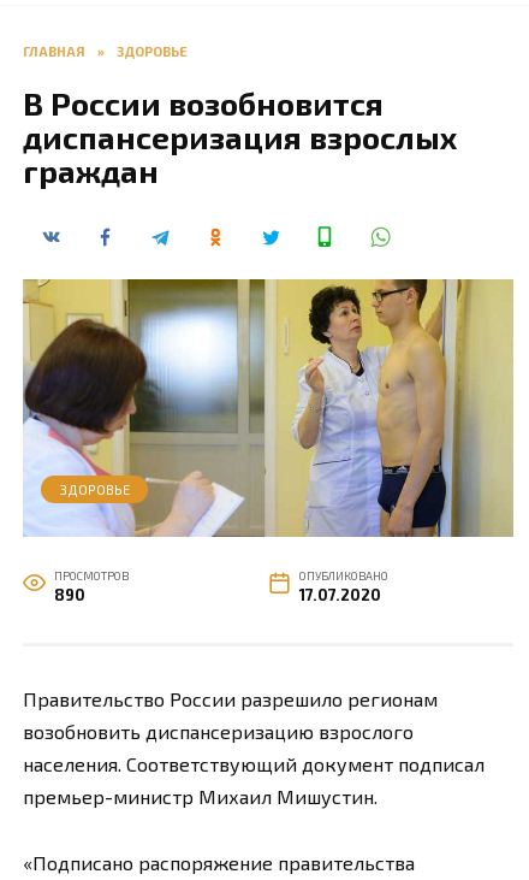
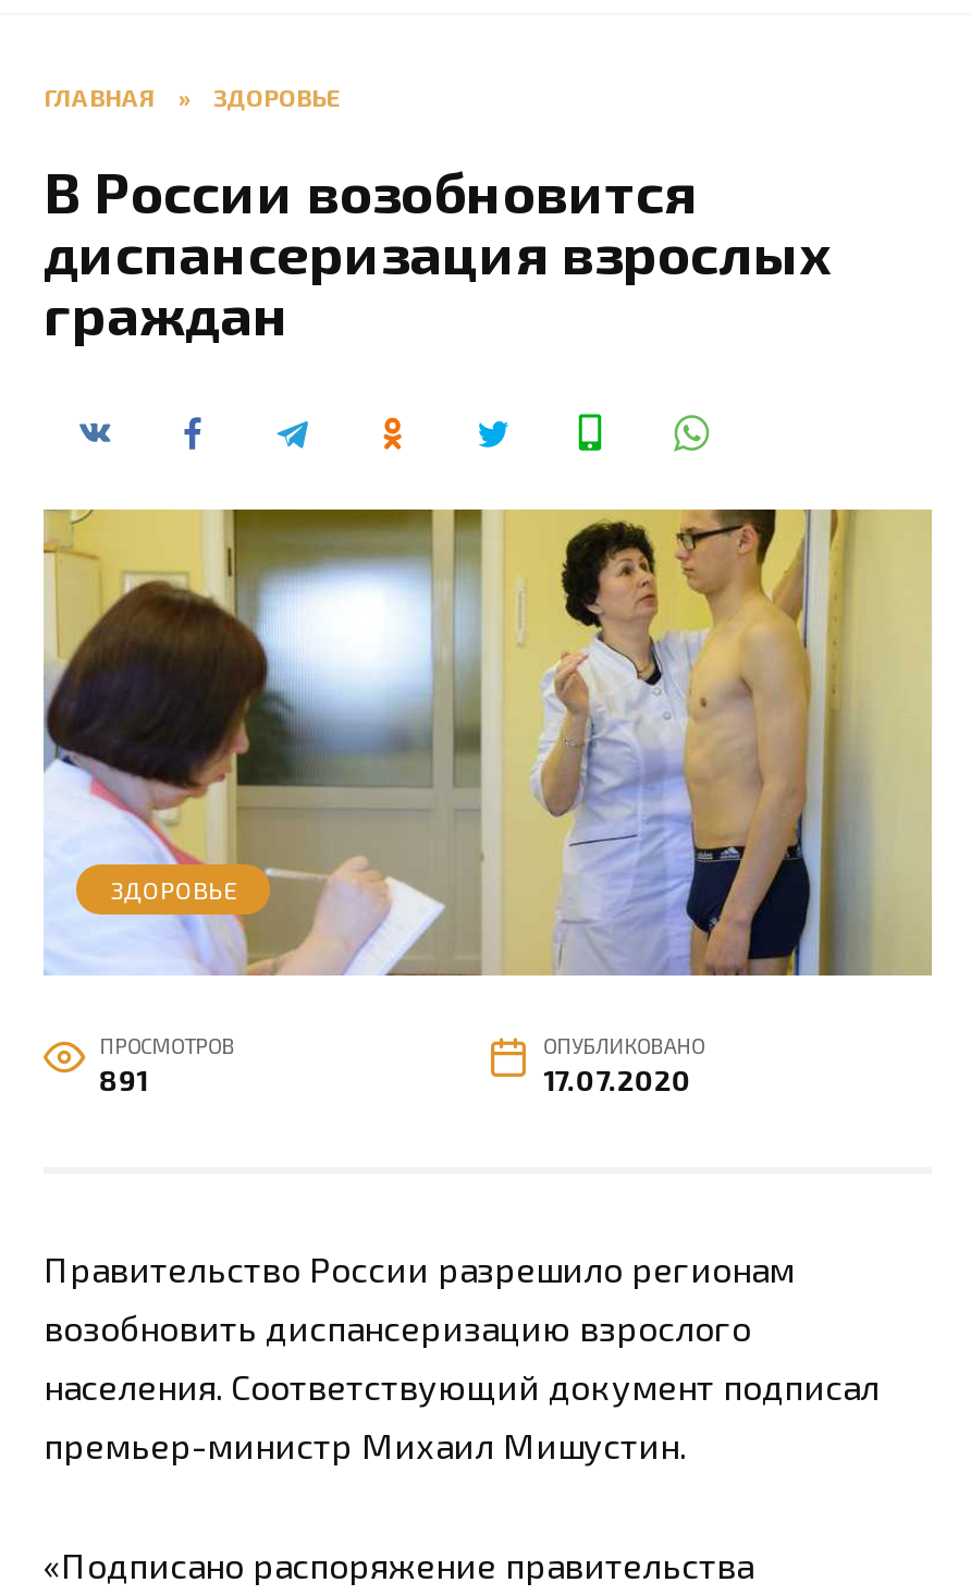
- 890
+ 891
